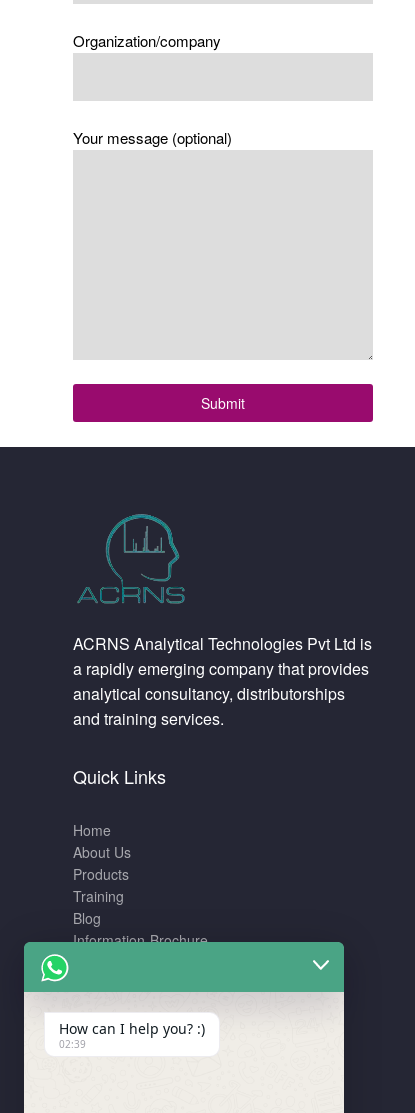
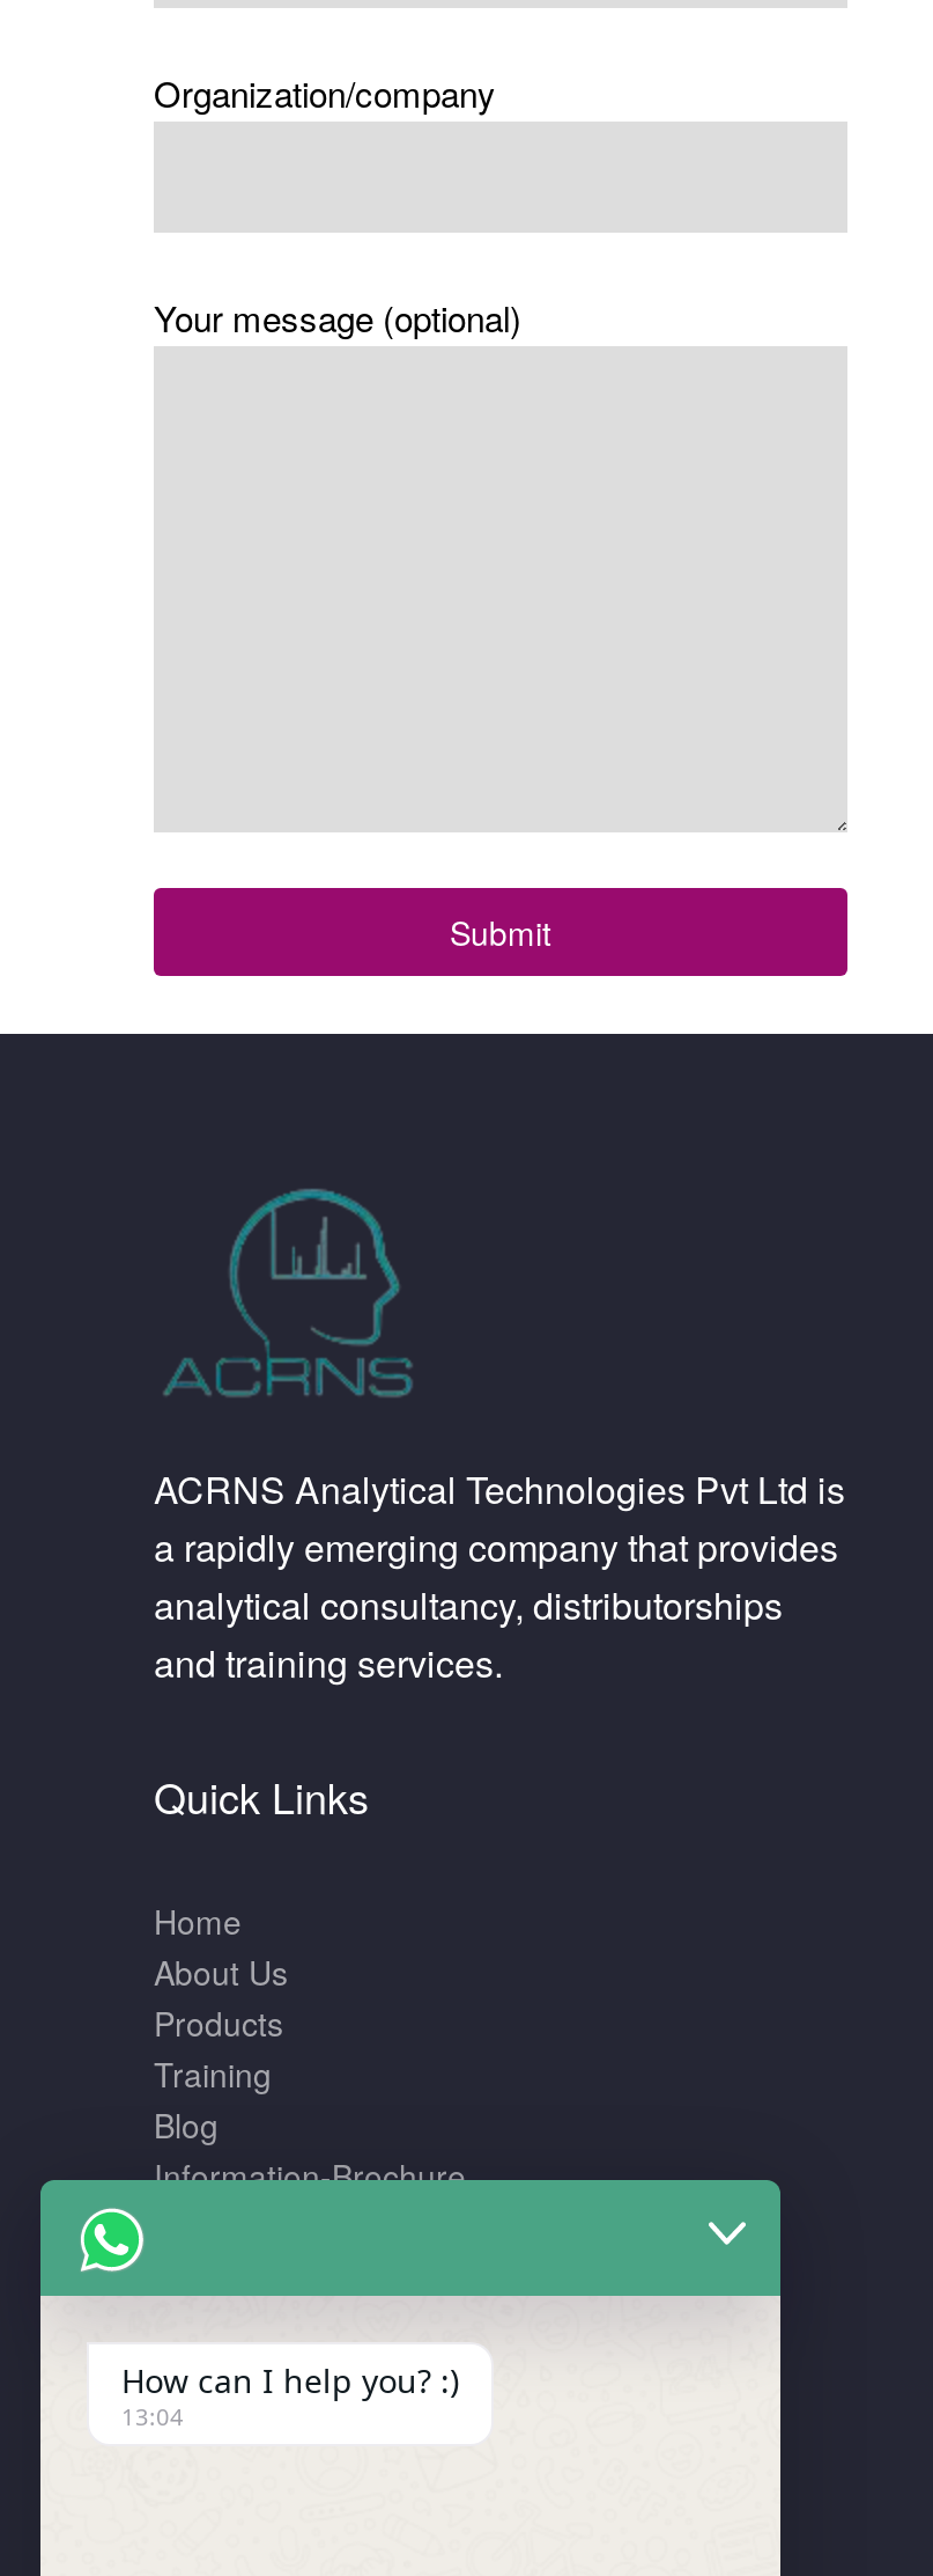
- 02:39
+ 13:04
